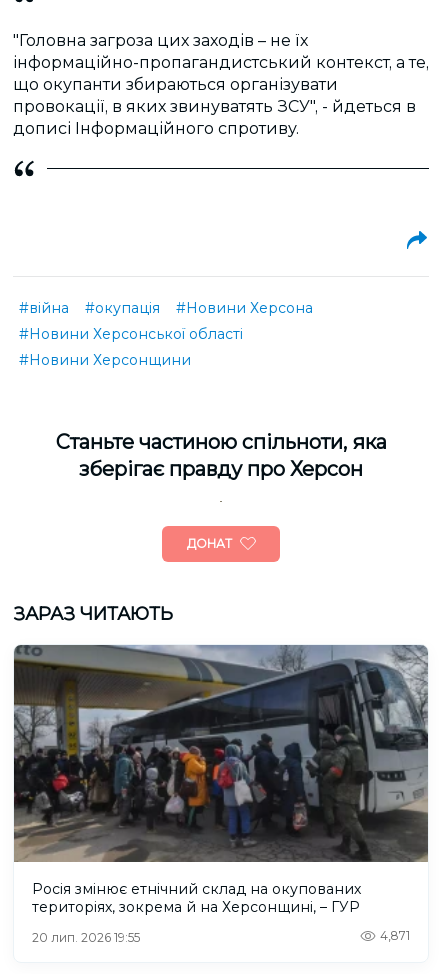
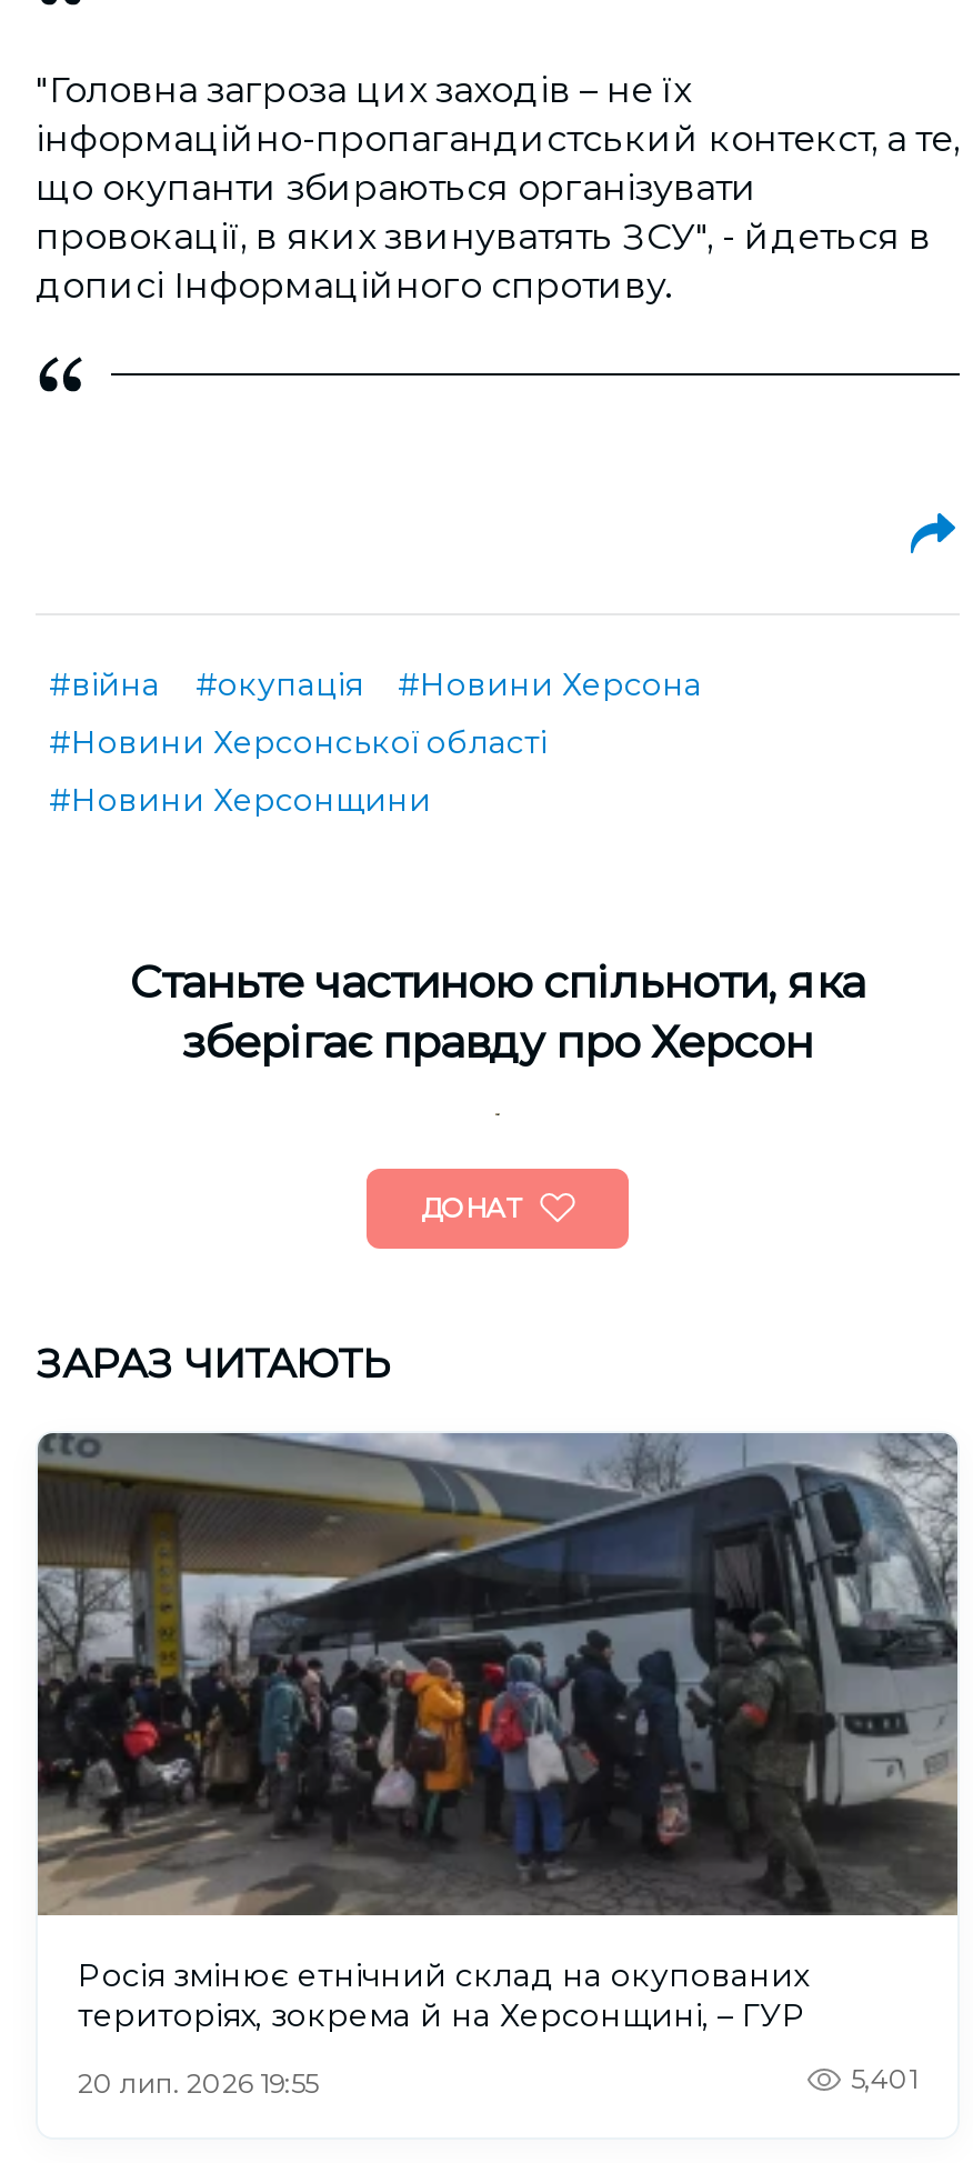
- 4,871
+ 5,401
